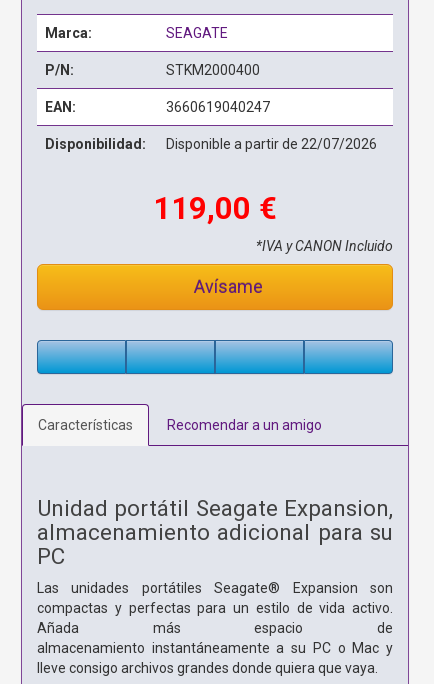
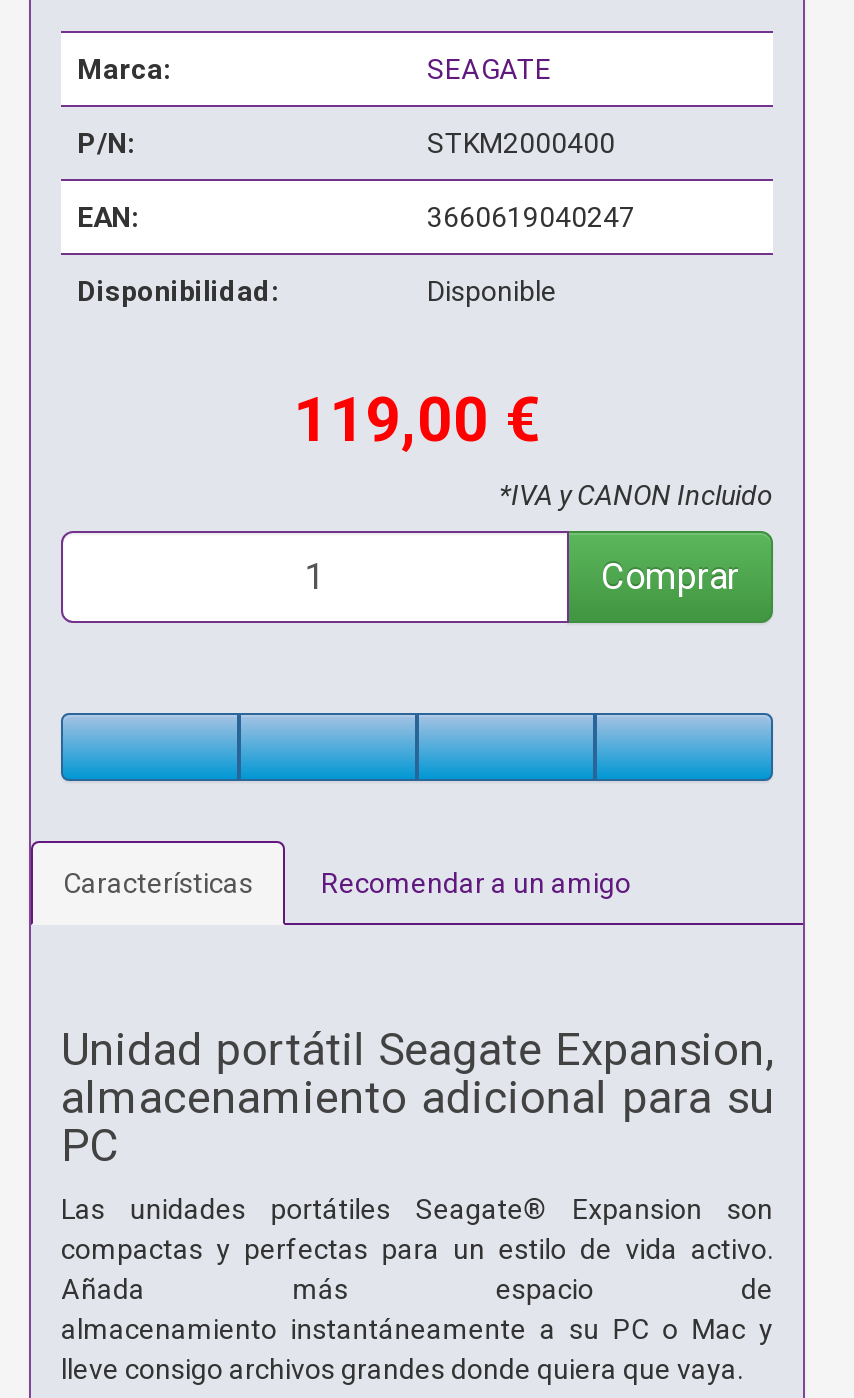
- Disponible a partir de 22/07/2026
+ Disponible

- Avísame
+ Comprar
